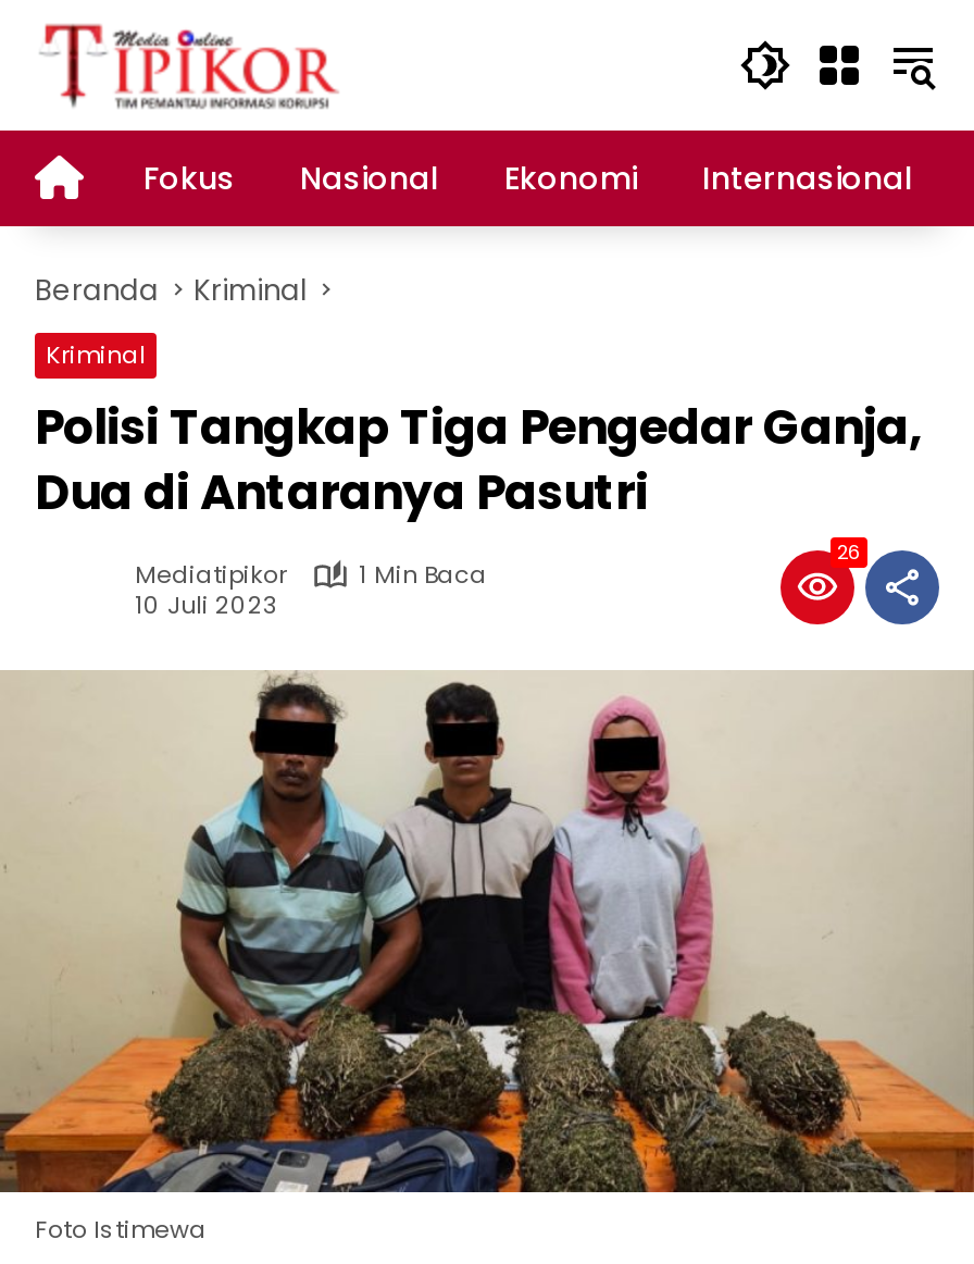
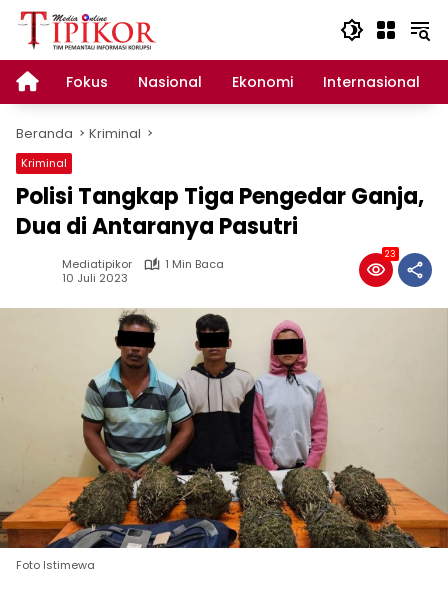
- 26
+ 23
